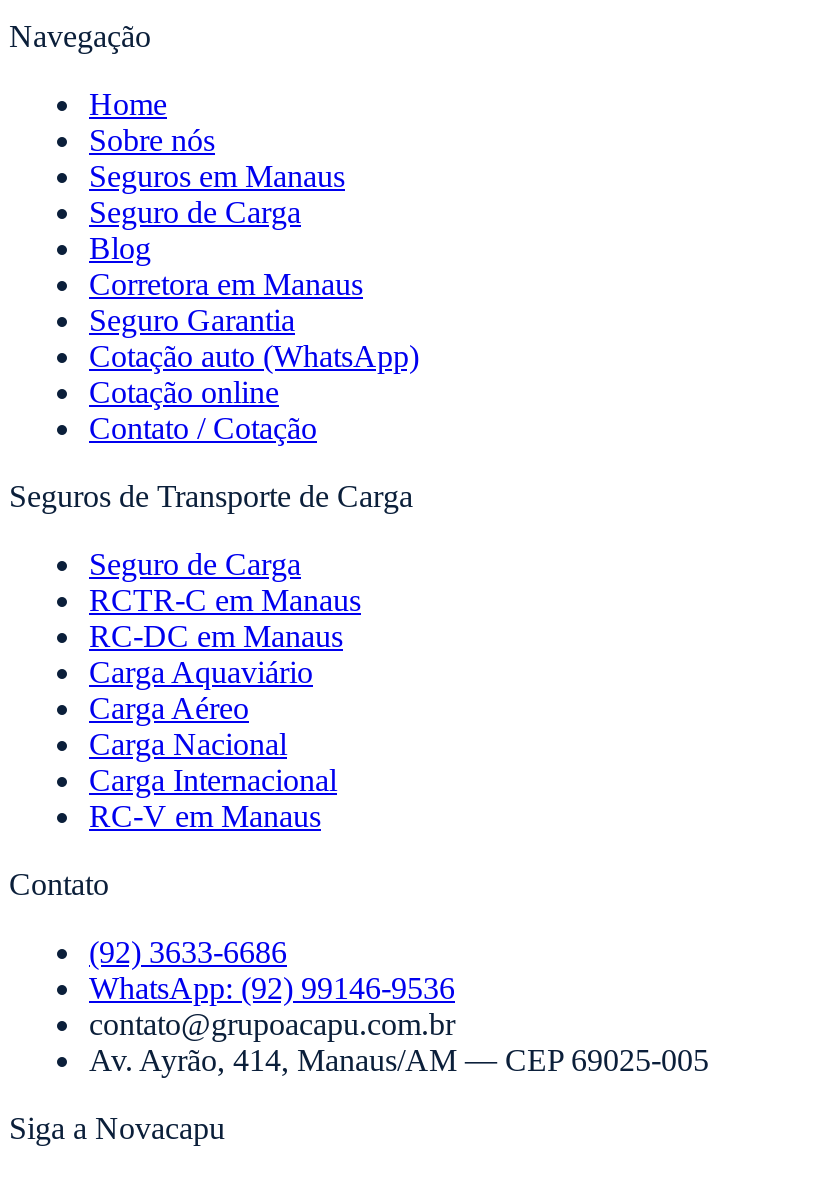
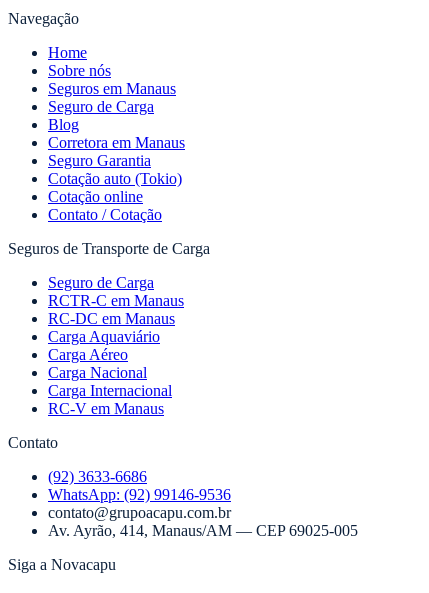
- Cotação auto (WhatsApp)
+ Cotação auto (Tokio)
